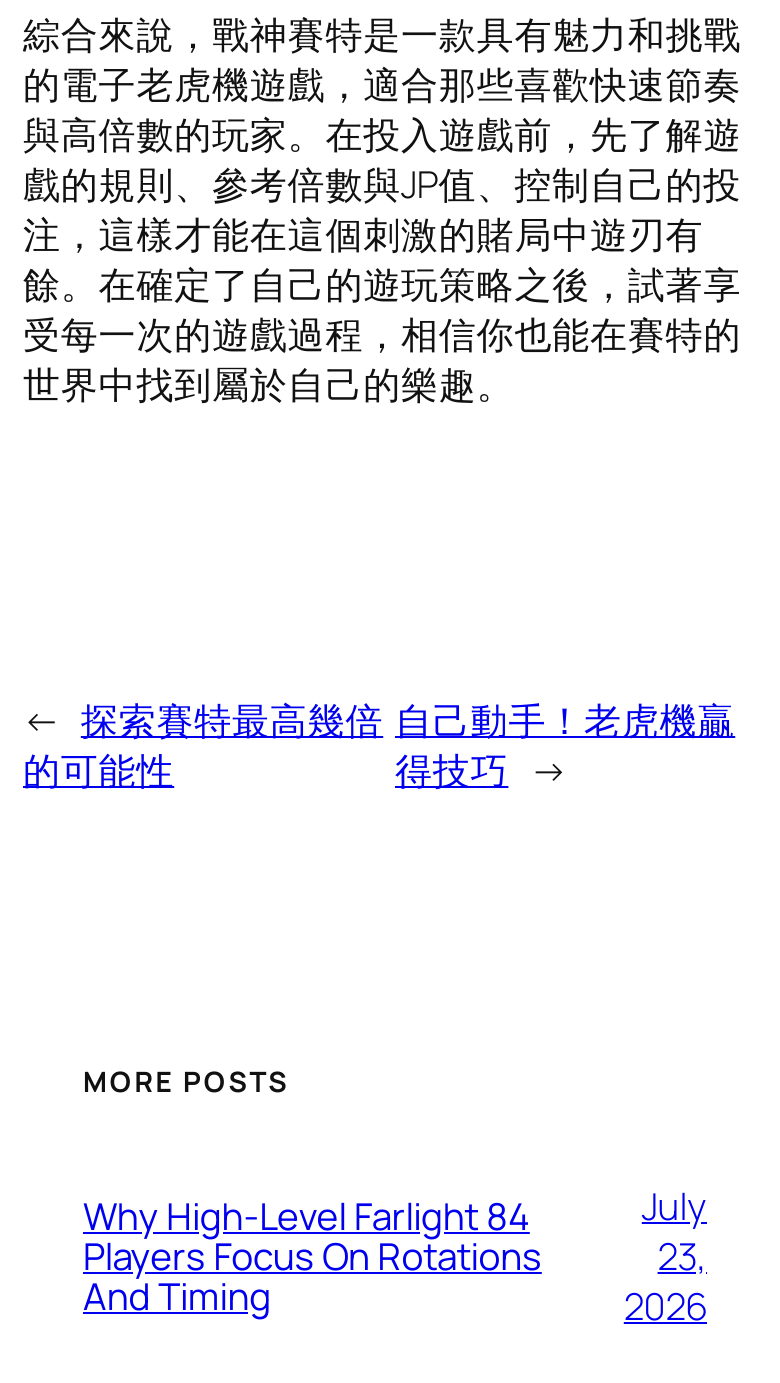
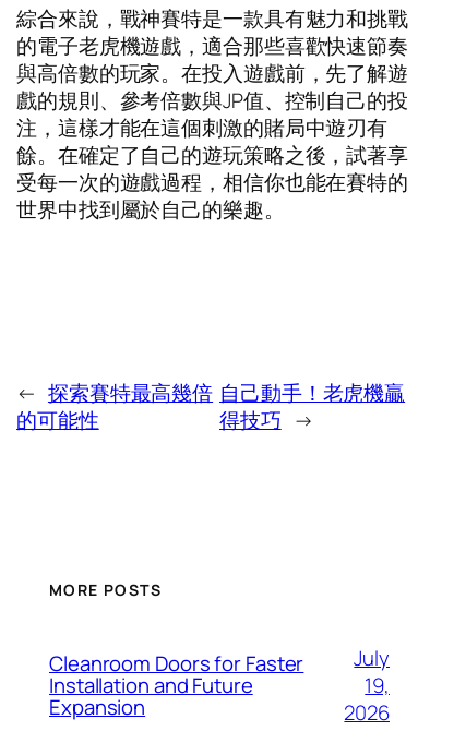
- Why High-Level Farlight 84
- Players Focus On Rotations
- And Timing
+ Cleanroom Doors for Faster
+ Installation and Future
+ Expansion

- 23,
+ 19,
